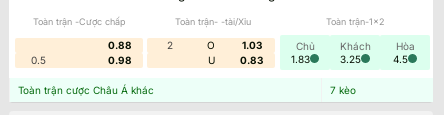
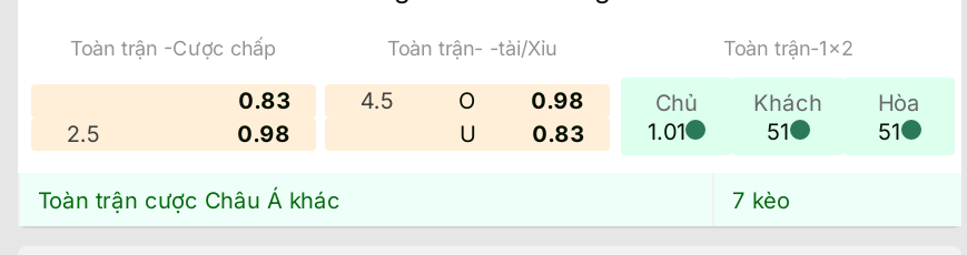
- 0.88
+ 0.83

- 2
+ 4.5

- 1.03
+ 0.98

- 0.5
+ 2.5

- 1.83
+ 1.01

- 3.25
+ 51

- 4.5
+ 51
